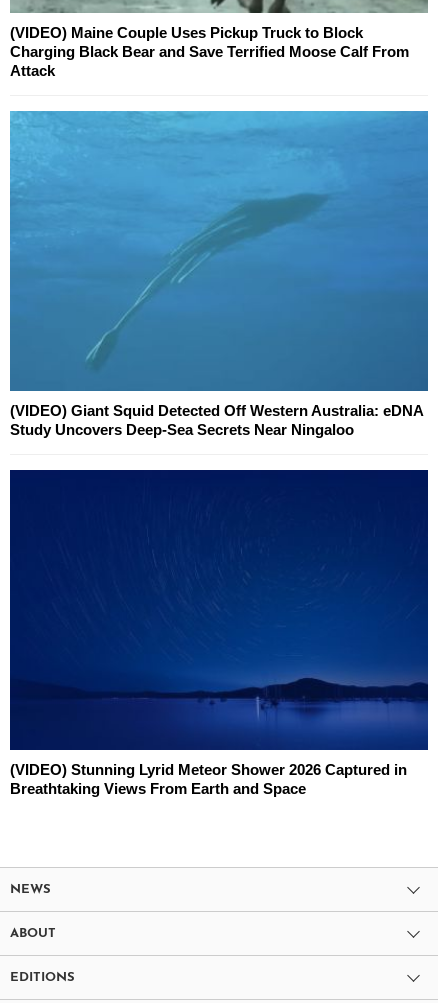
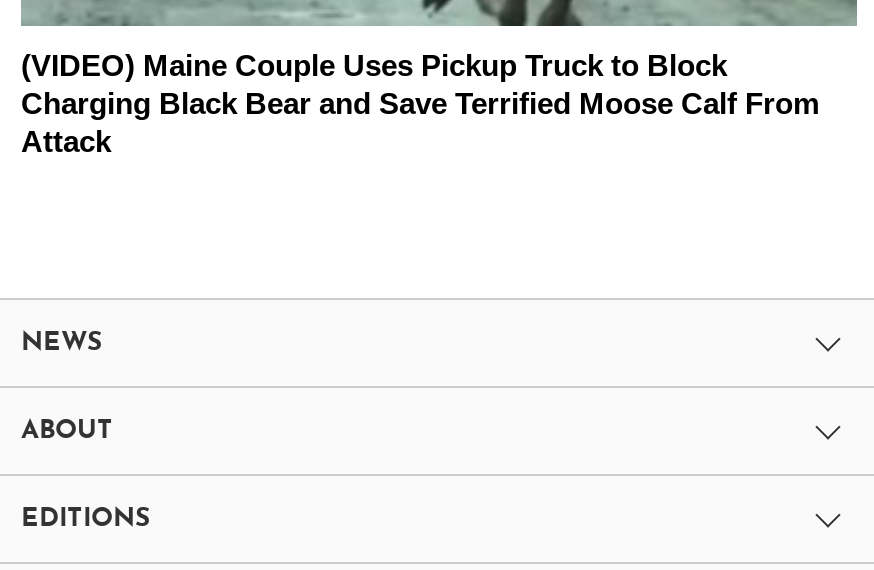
- [image]
- (VIDEO) Giant Squid Detected Off Western Australia: eDNA
- Study Uncovers Deep-Sea Secrets Near Ningaloo

- [image]
- (VIDEO) Stunning Lyrid Meteor Shower 2026 Captured in
- Breathtaking Views From Earth and Space
